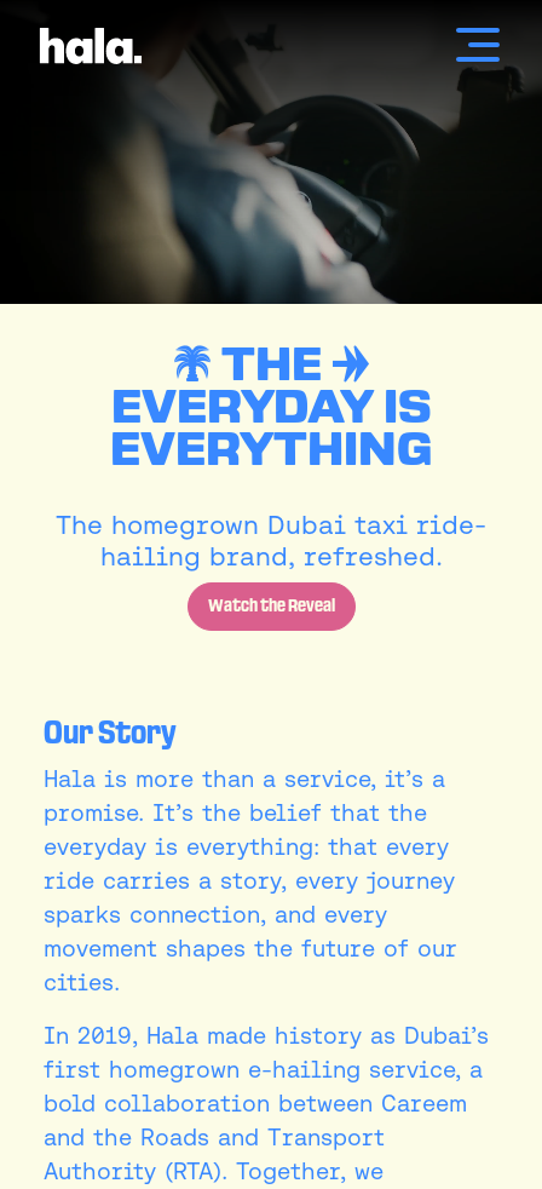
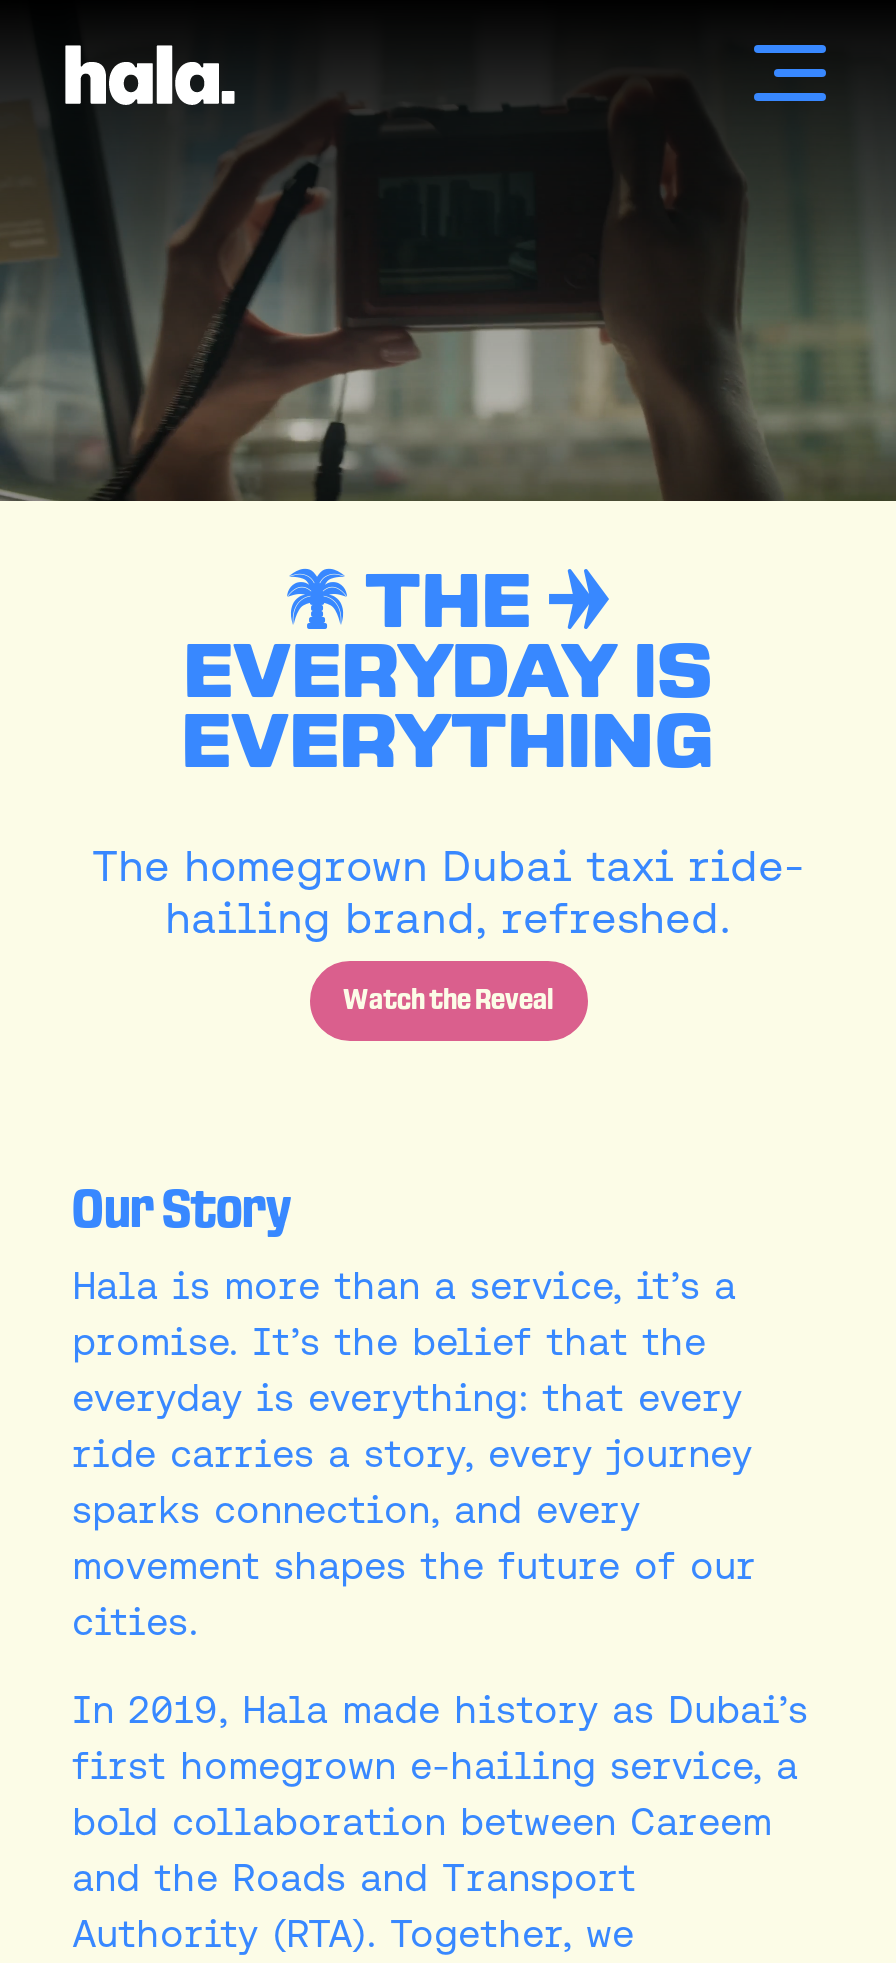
- [image]
+ [image]
